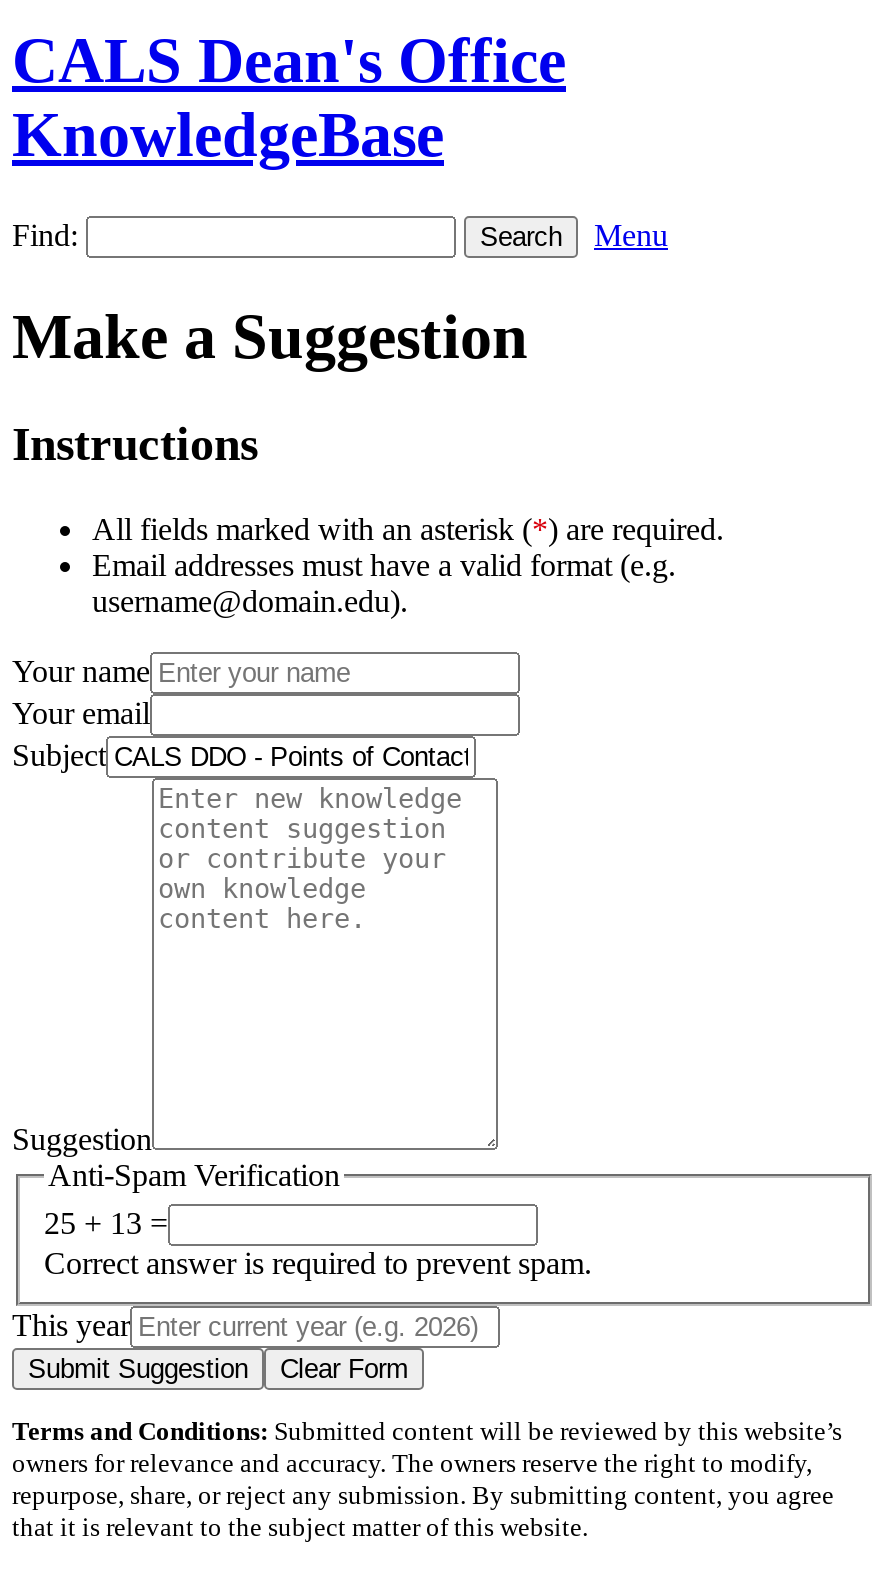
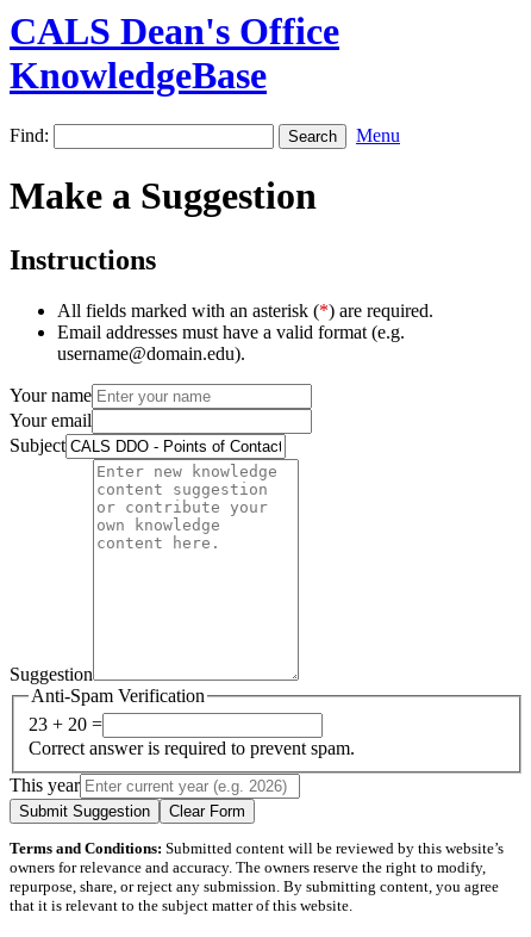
- 25 + 13 =
+ 23 + 20 =
